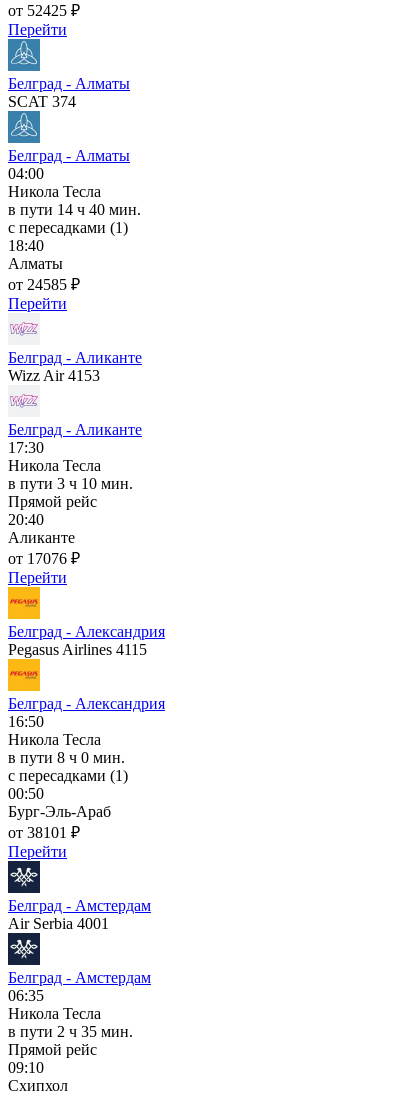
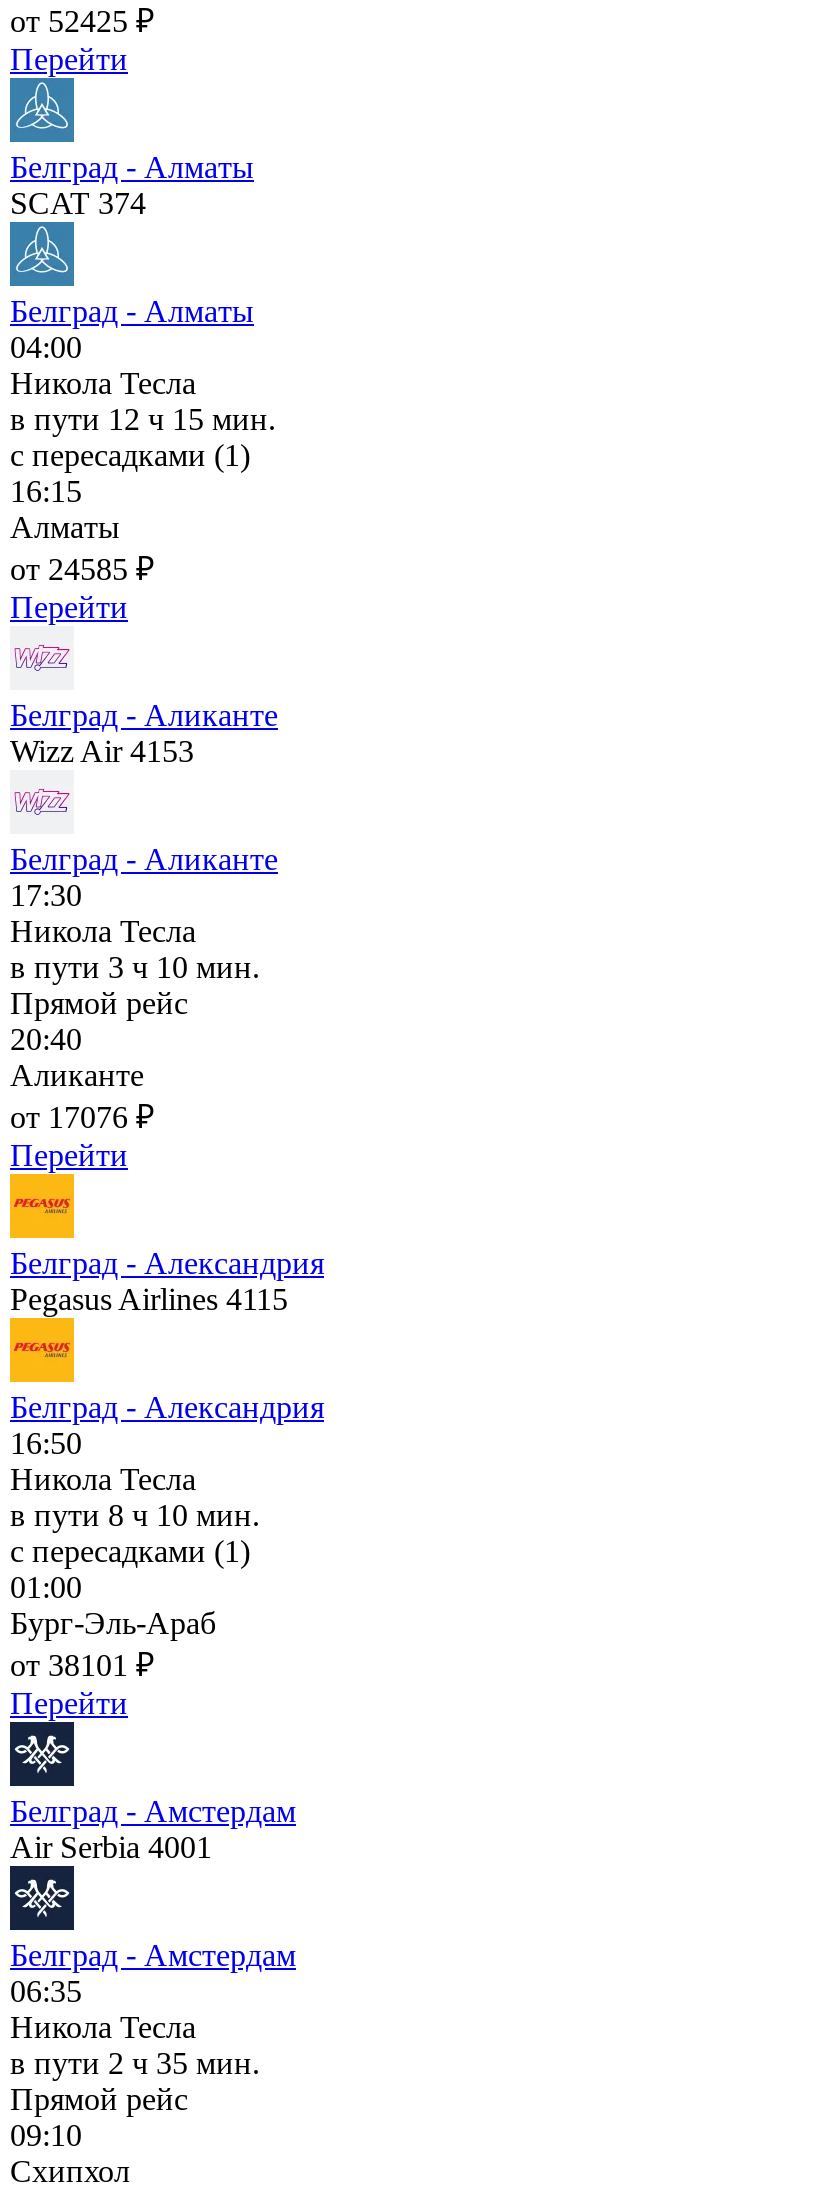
- в пути 14 ч 40 мин.
+ в пути 12 ч 15 мин.

- 18:40
+ 16:15

- в пути 8 ч 0 мин.
+ в пути 8 ч 10 мин.

- 00:50
+ 01:00
